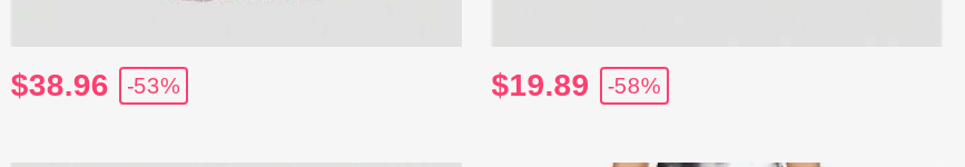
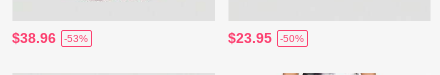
- $19.89
+ $23.95

- -58%
+ -50%
